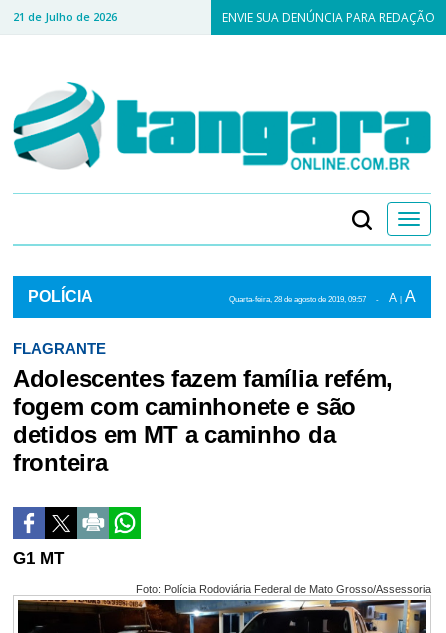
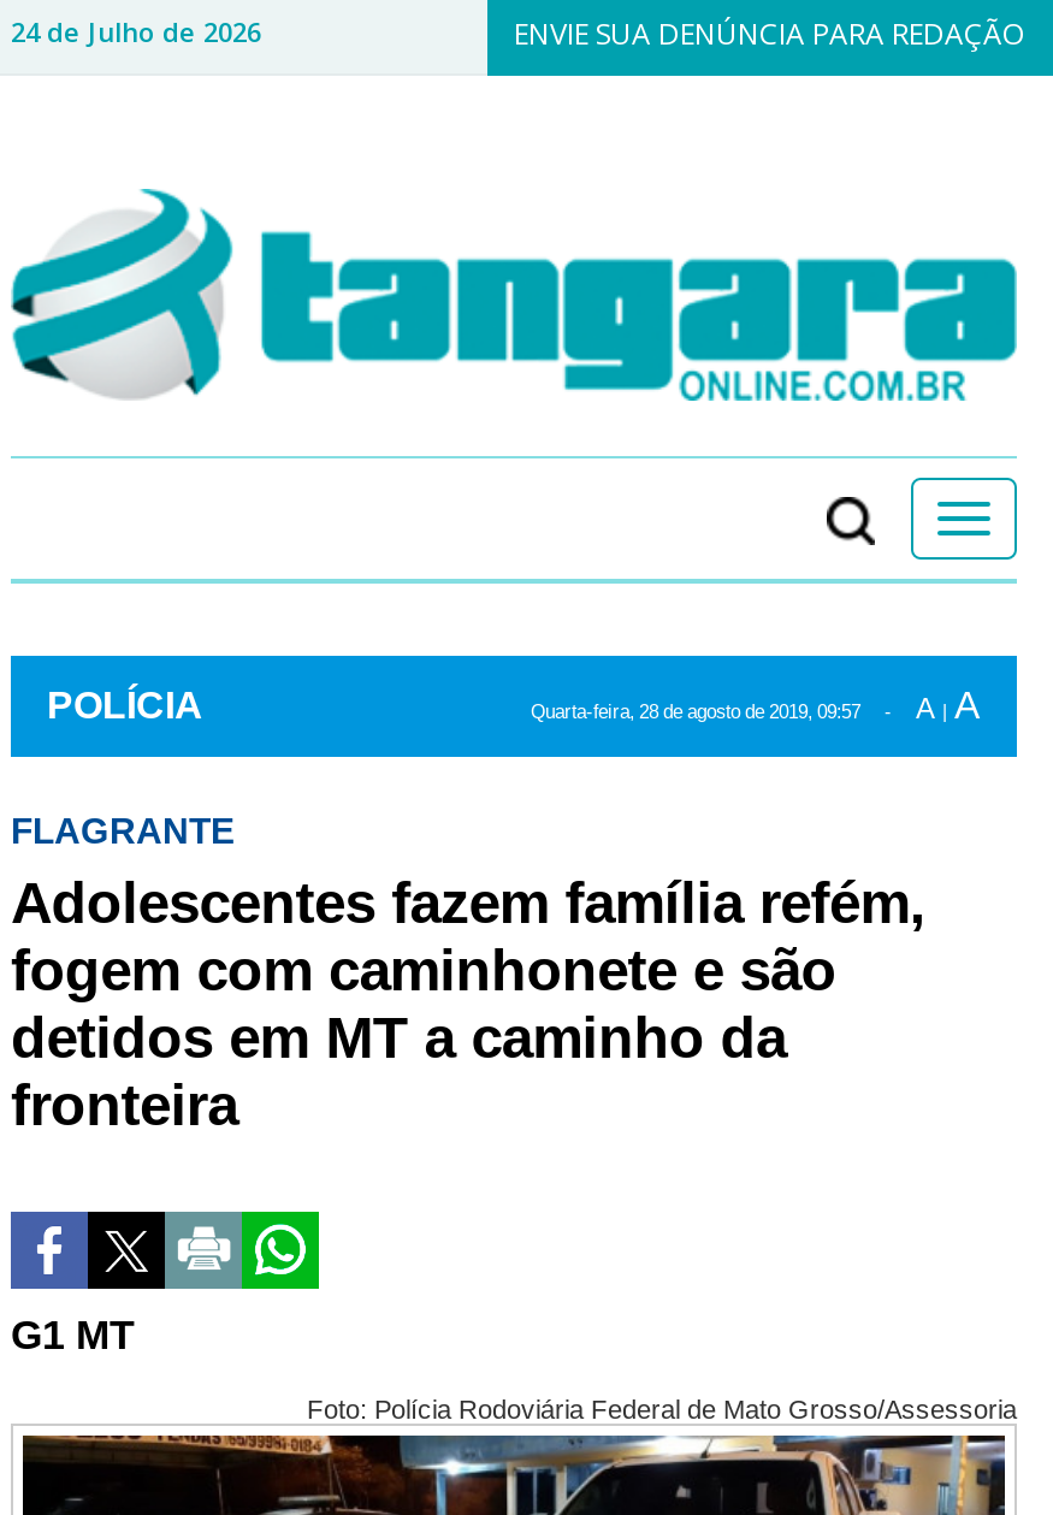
- 21 de Julho de 2026
+ 24 de Julho de 2026
